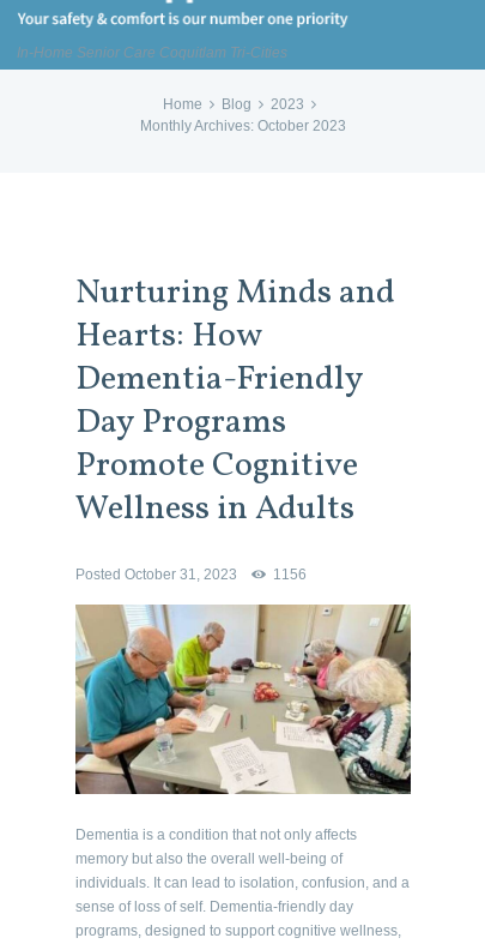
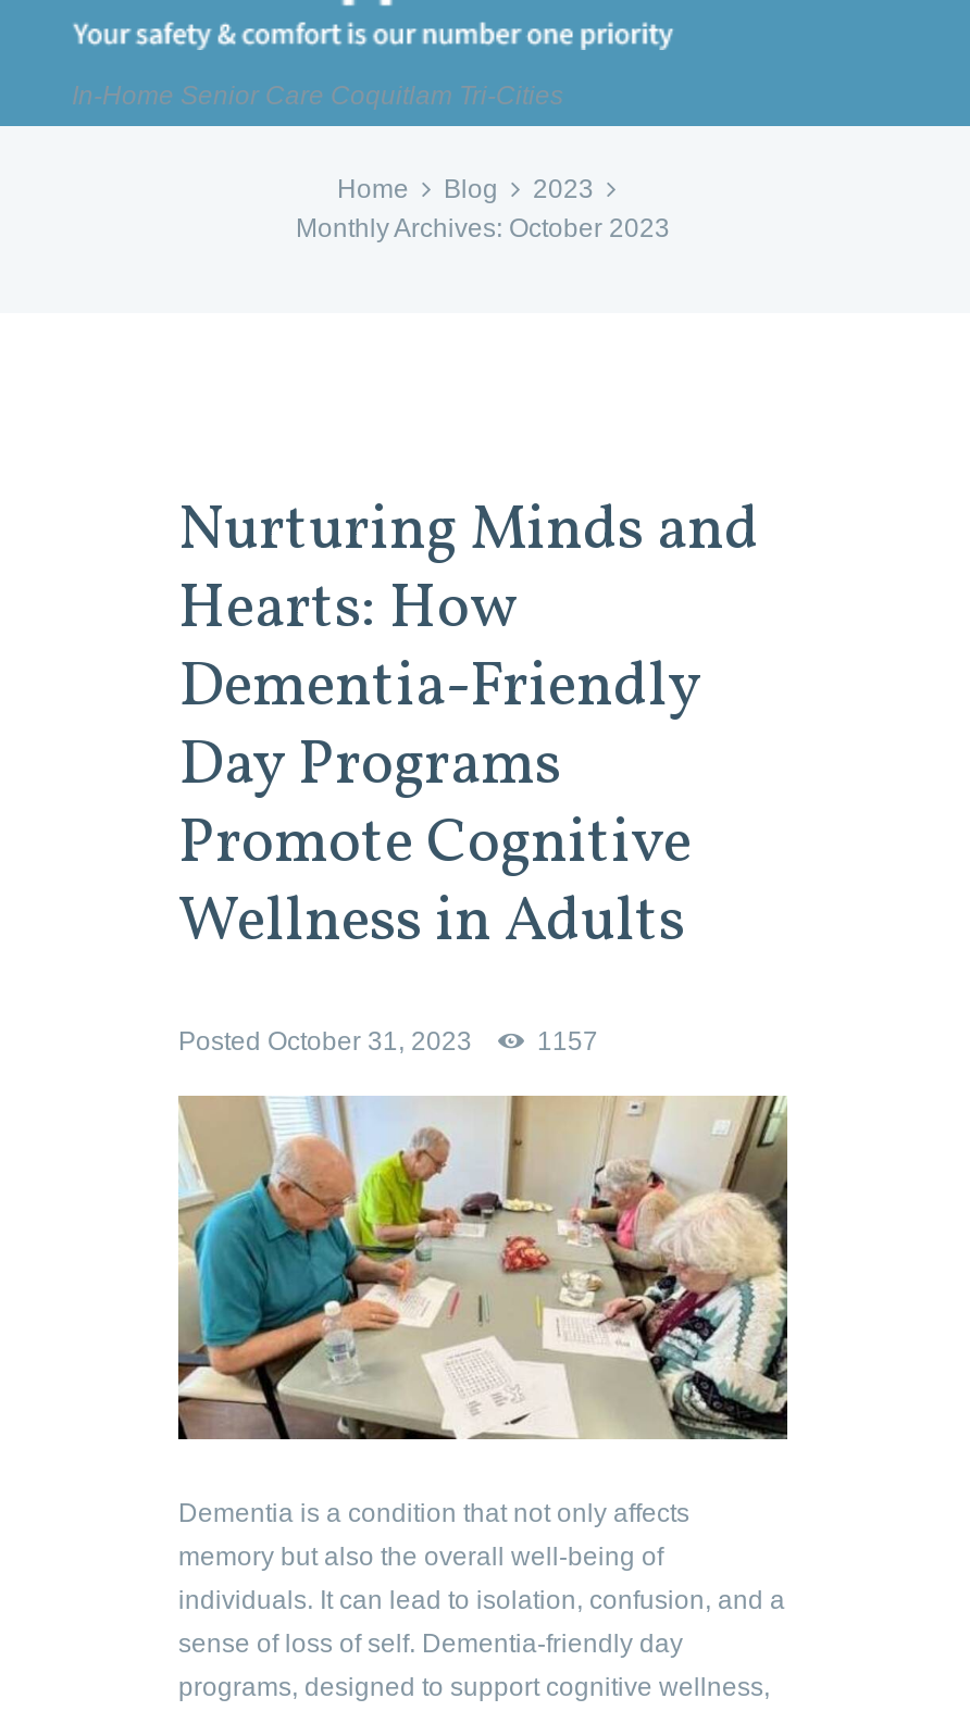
- 1156
+ 1157
